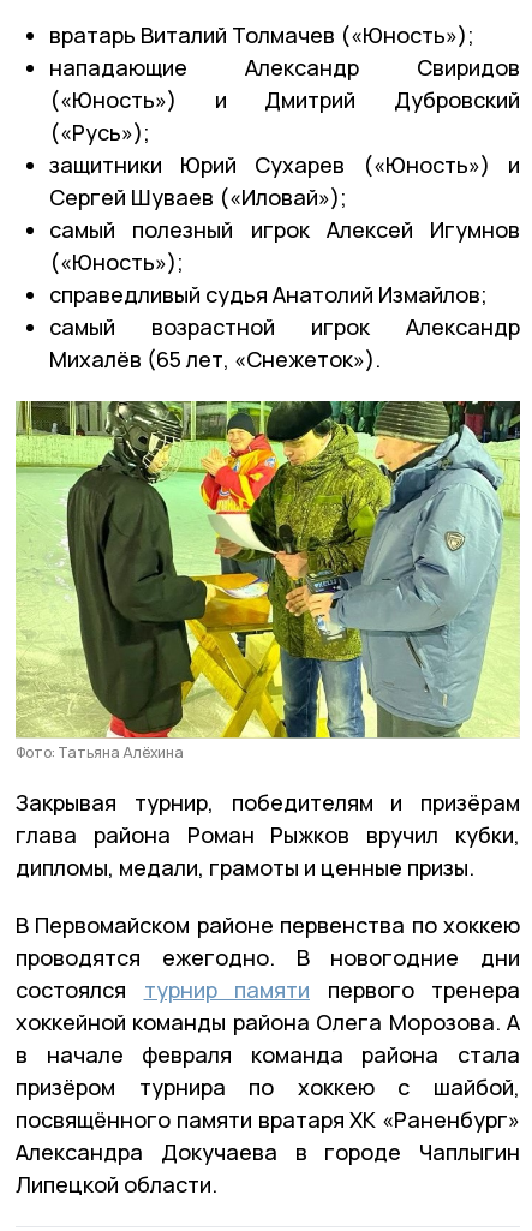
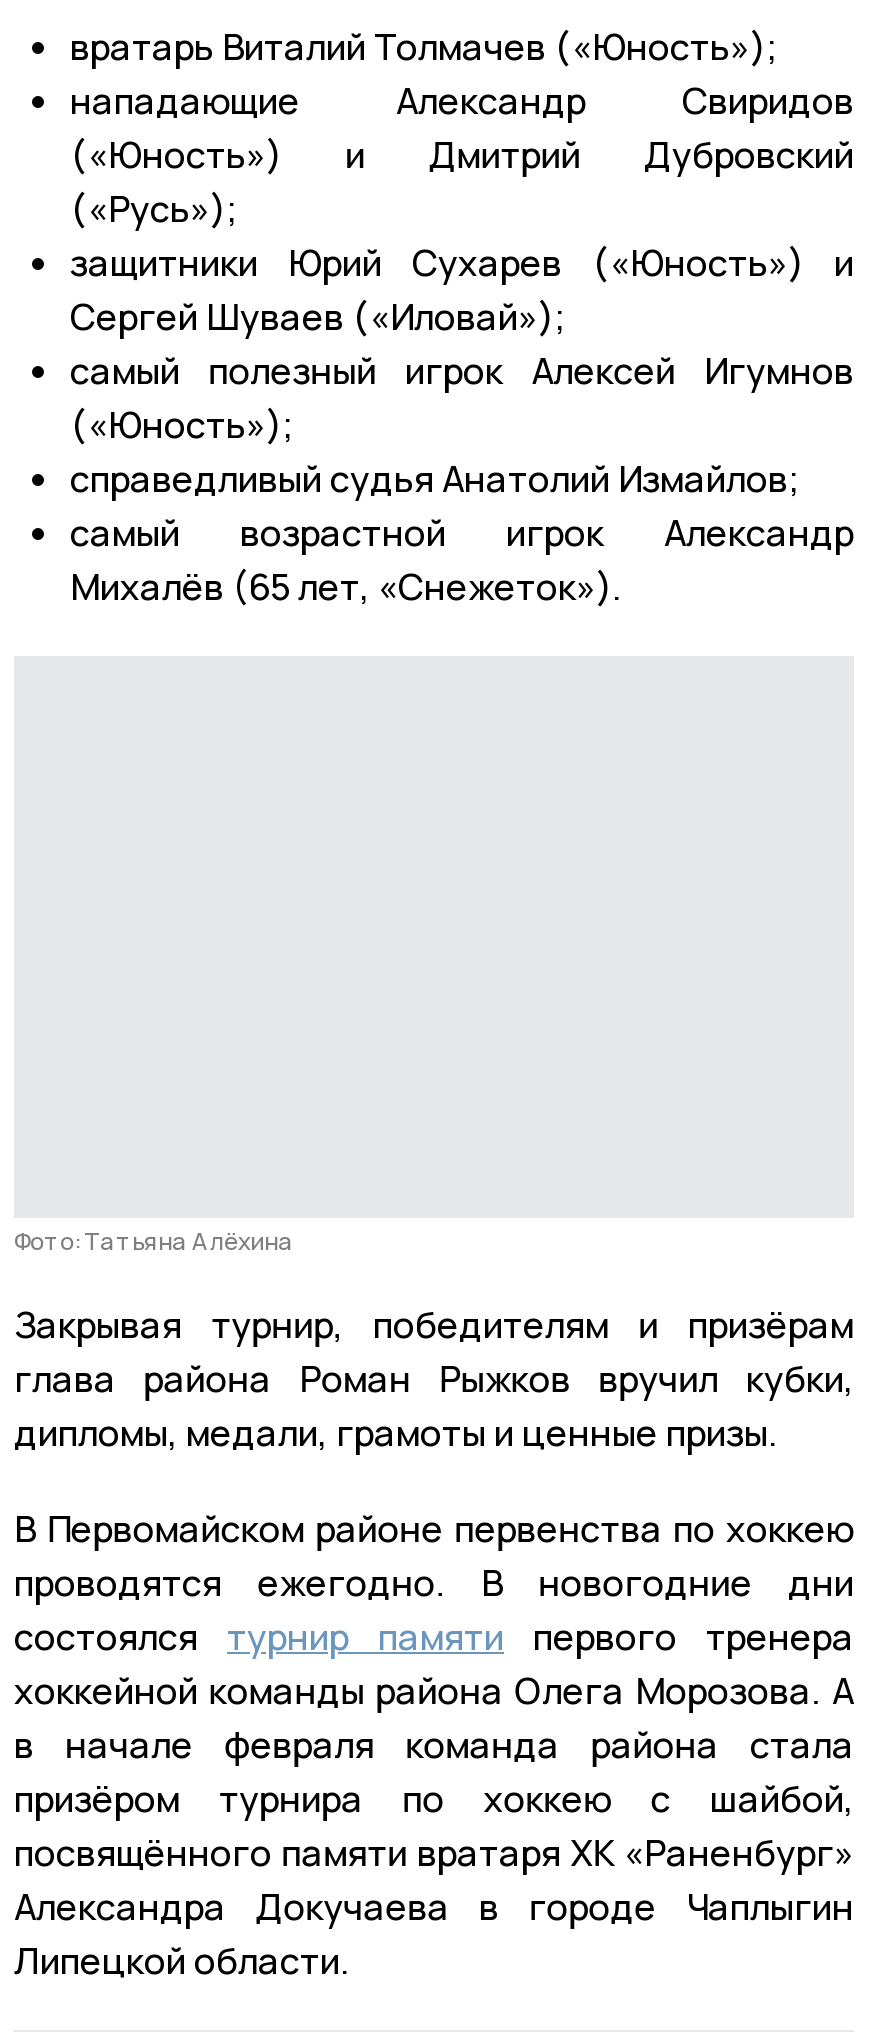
- [image]
